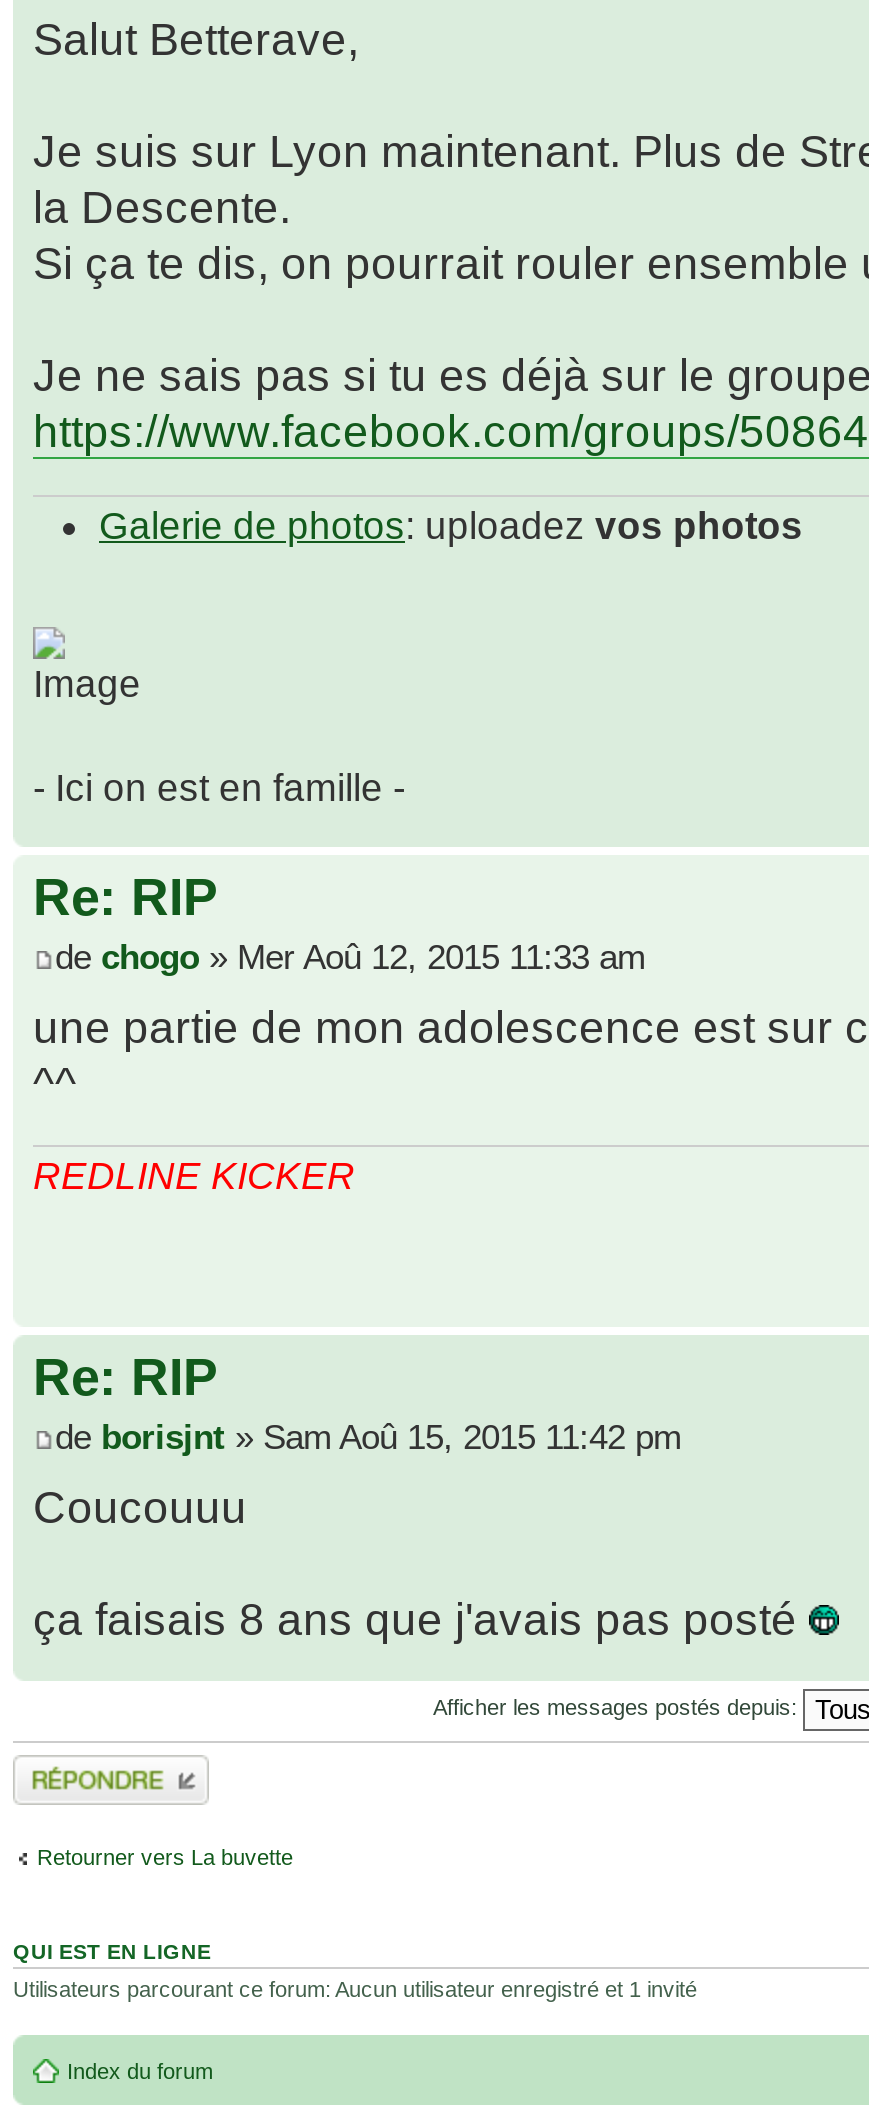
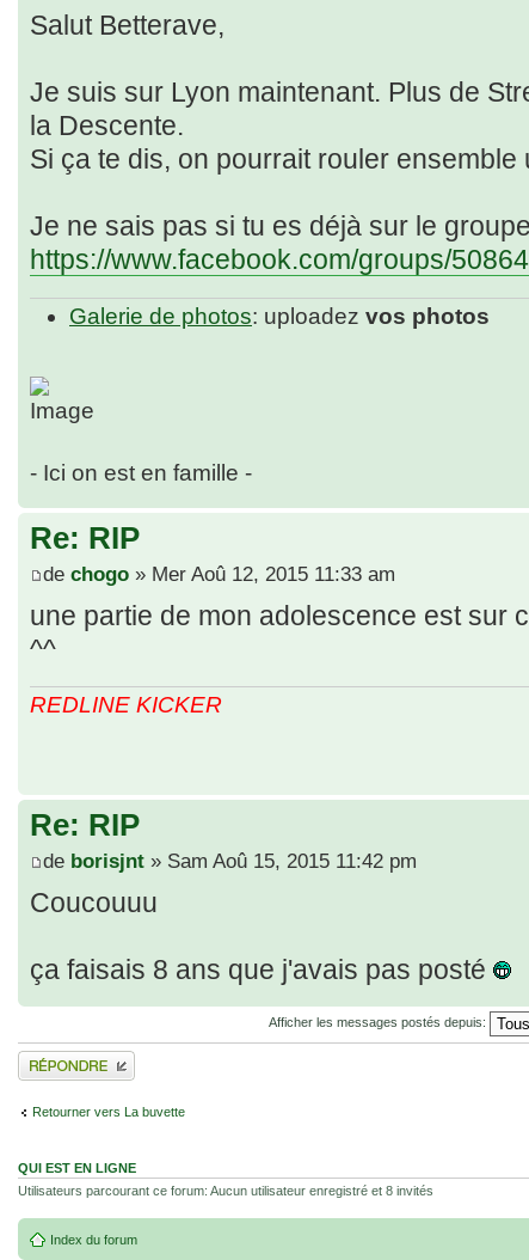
- Utilisateurs parcourant ce forum: Aucun utilisateur enregistré et 1 invité
+ Utilisateurs parcourant ce forum: Aucun utilisateur enregistré et 8 invités
